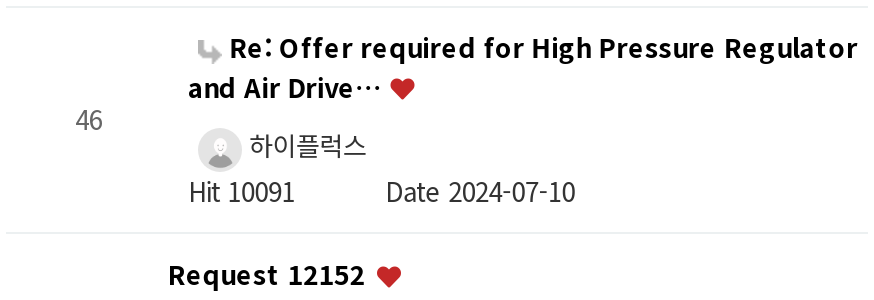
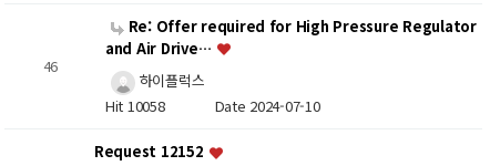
- Hit 10091 Date 2024-07-10
+ Hit 10058 Date 2024-07-10
